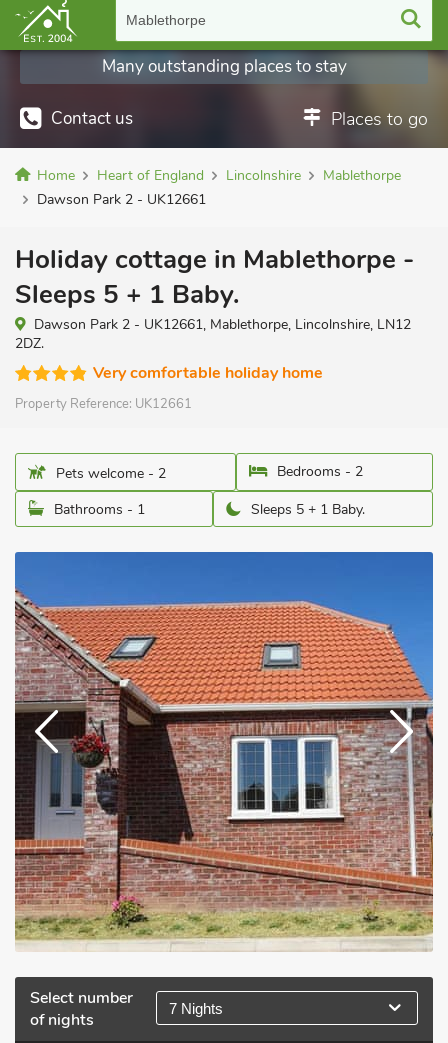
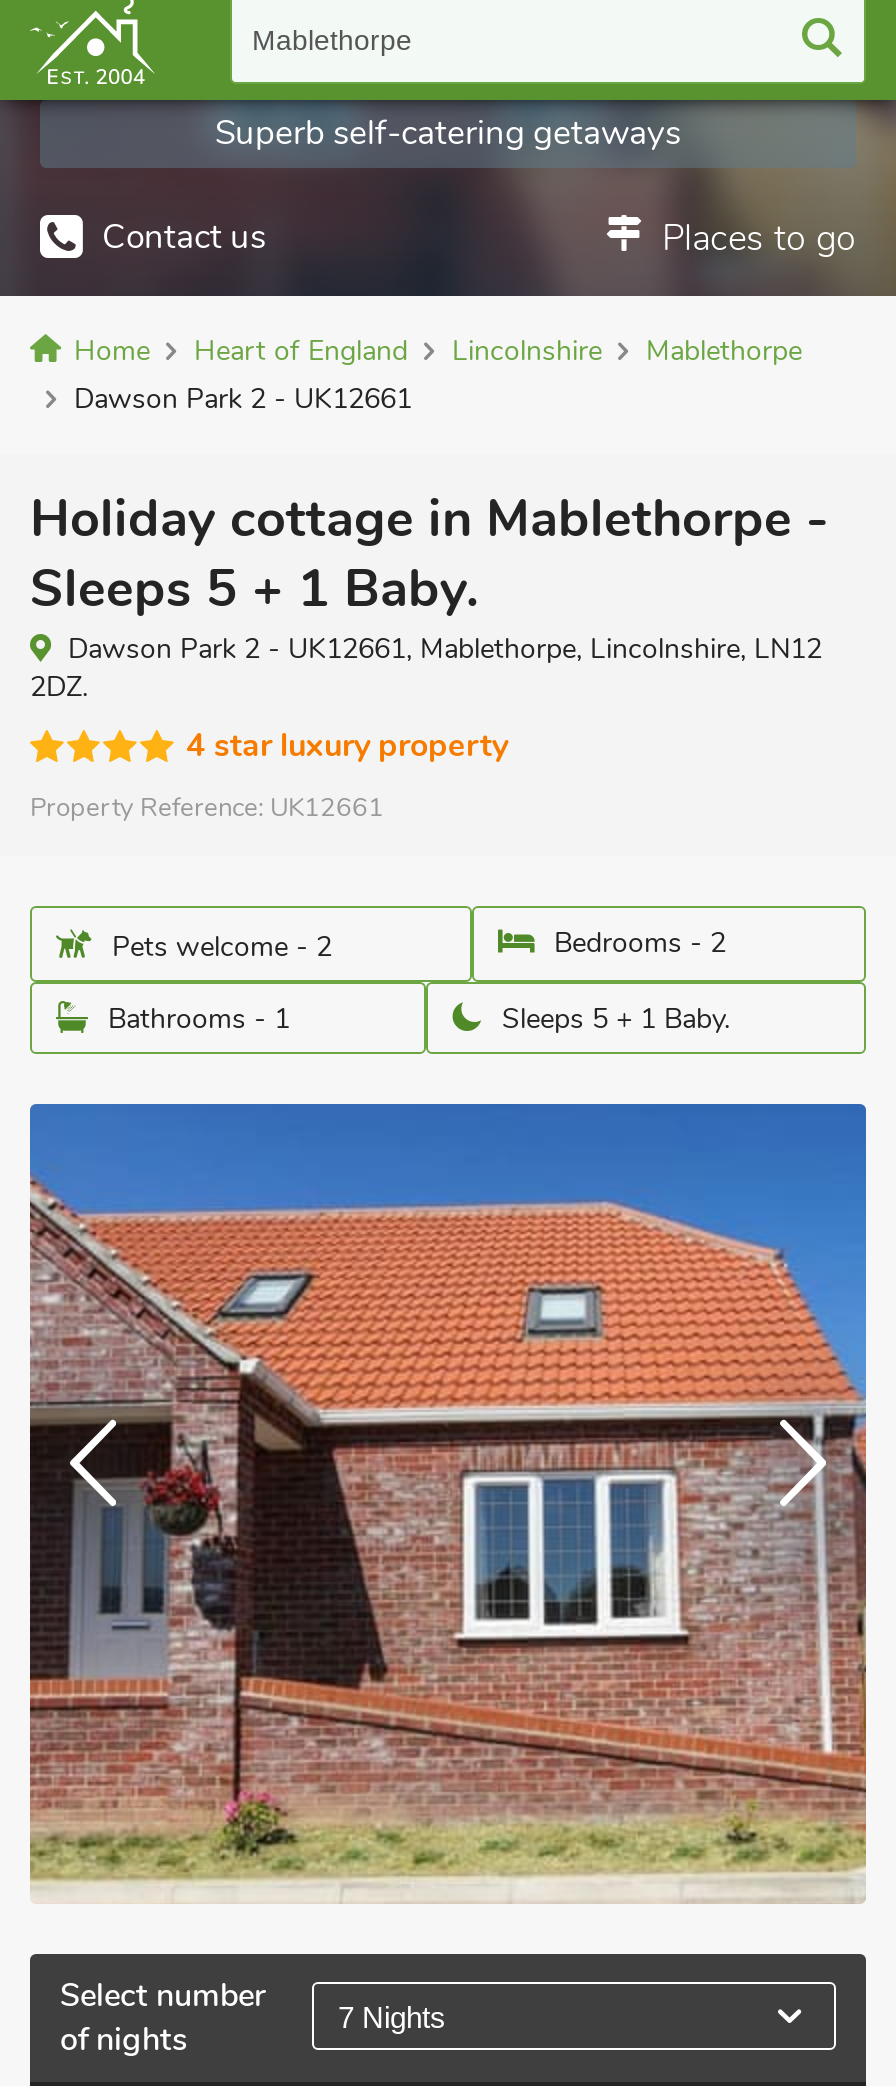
- Many outstanding places to stay
+ Superb self-catering getaways

- Very comfortable holiday home
+ 4 star luxury property
